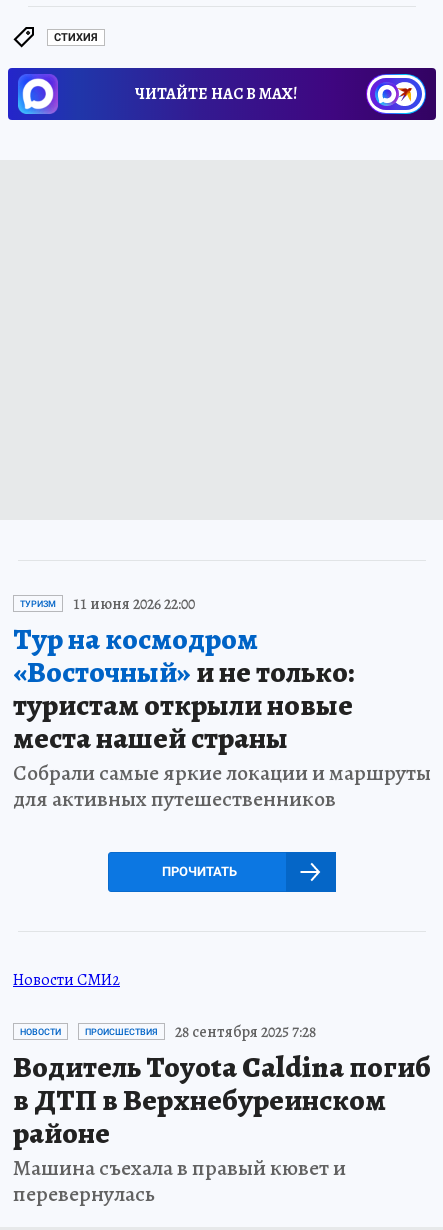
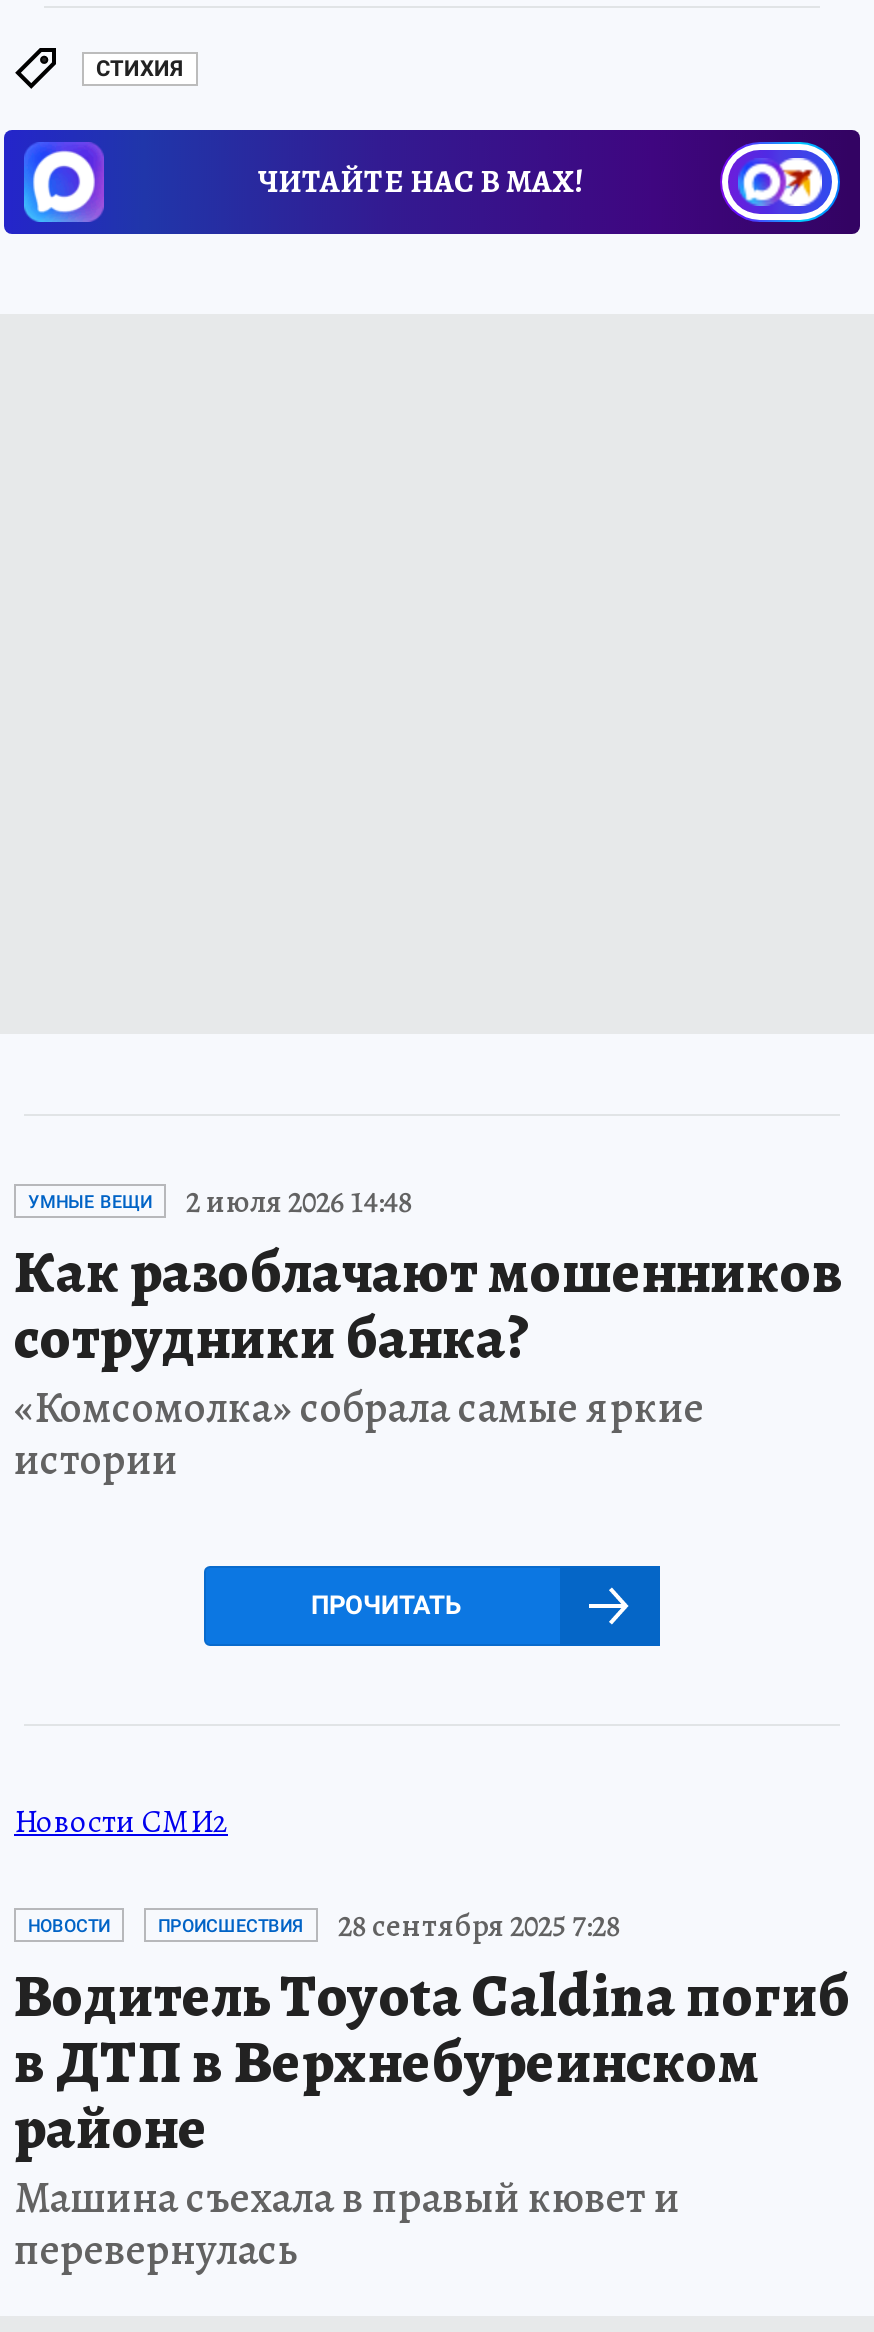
- ТУРИЗМ
- 11 июня 2026 22:00
- Тур на космодром
- «Восточный»и не только:
- туристам открыли новые
- места нашей страны
- Собрали самые яркие локации и маршруты
- для активных путешественников
+ УМНЫЕ ВЕЩИ
+ 2 июля 2026 14:48
+ Как разоблачают мошенников
+ сотрудники банка?
+ «Комсомолка» собрала самые яркие
+ истории
